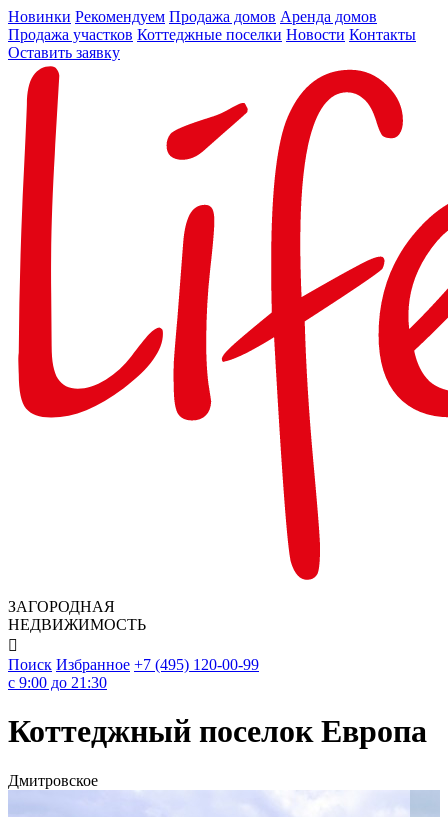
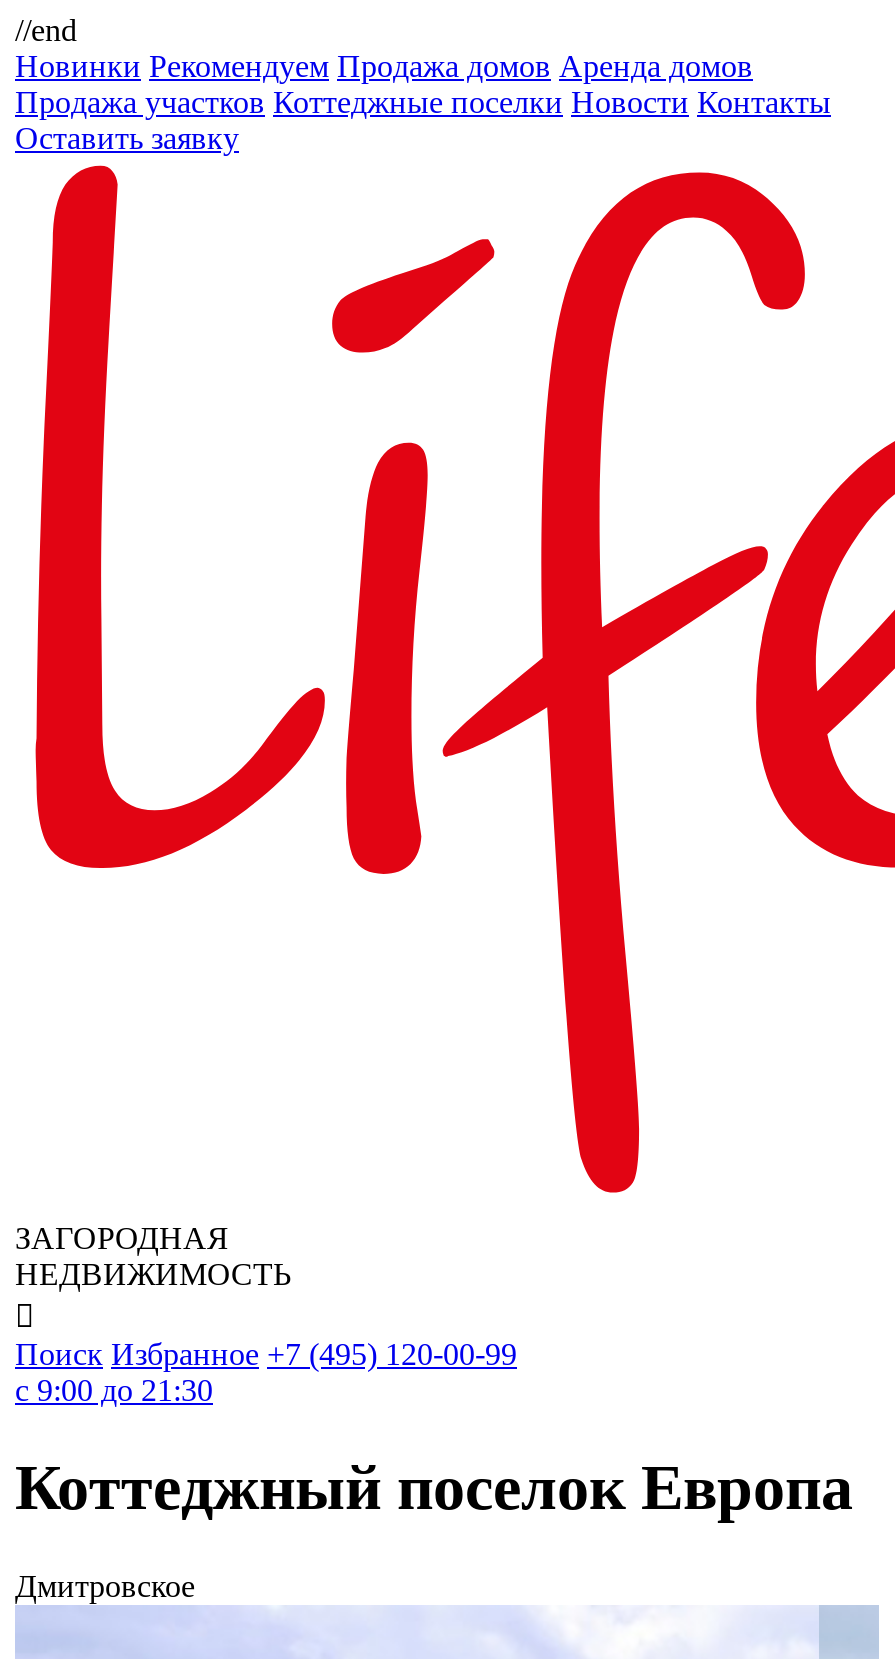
+ //end
